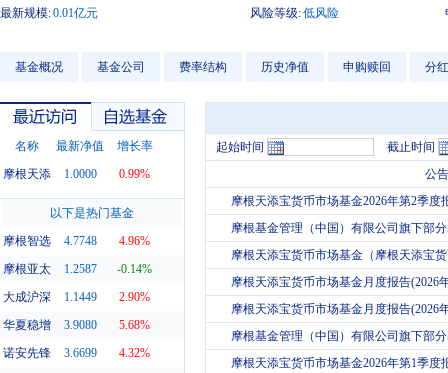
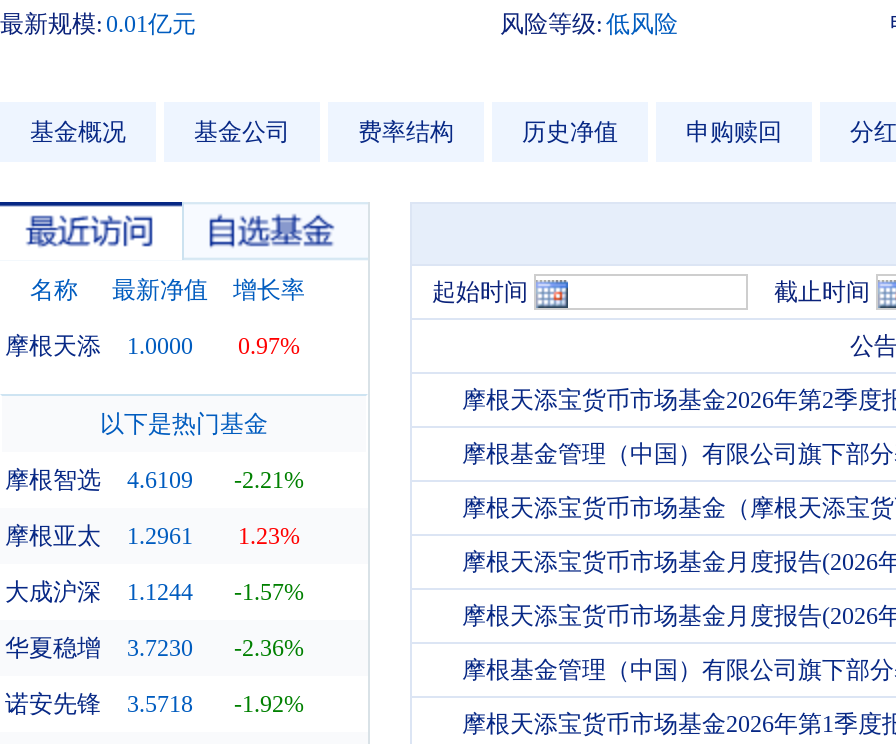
- 摩根天添 1.0000 0.99%
+ 摩根天添 1.0000 0.97%

- 4.7748
+ 4.6109

- 4.96%
+ -2.21%

- 1.2587
+ 1.2961

- -0.14%
+ 1.23%

- 1.1449
+ 1.1244

- 2.90%
+ -1.57%

- 3.9080
+ 3.7230

- 5.68%
+ -2.36%

- 3.6699
+ 3.5718

- 4.32%
+ -1.92%
